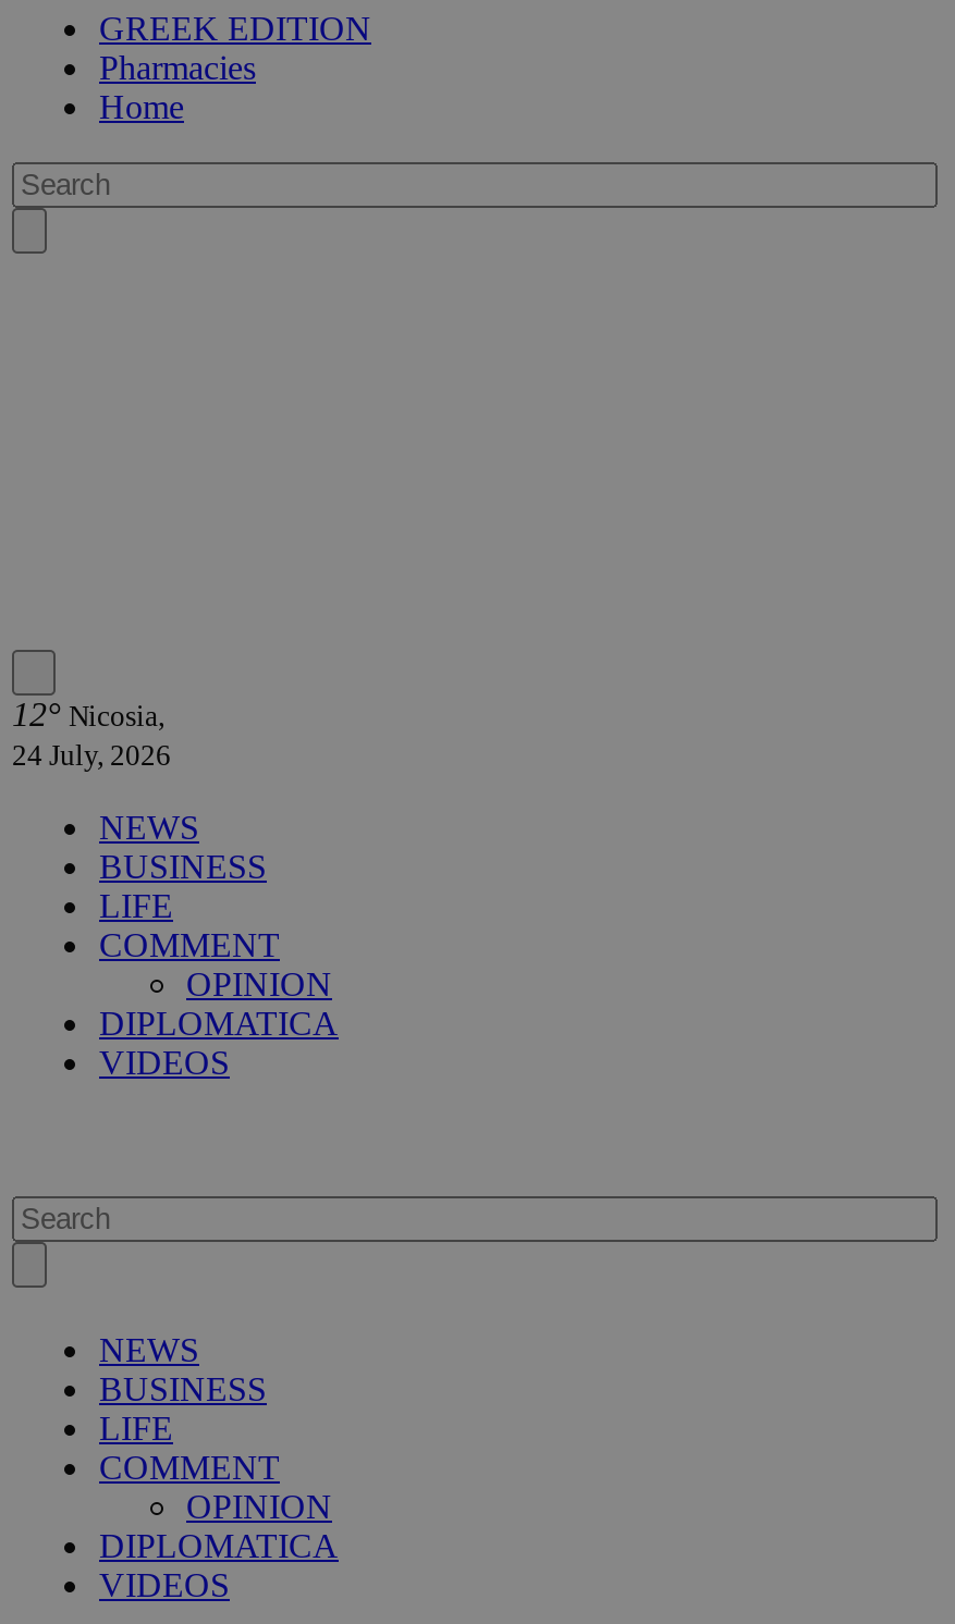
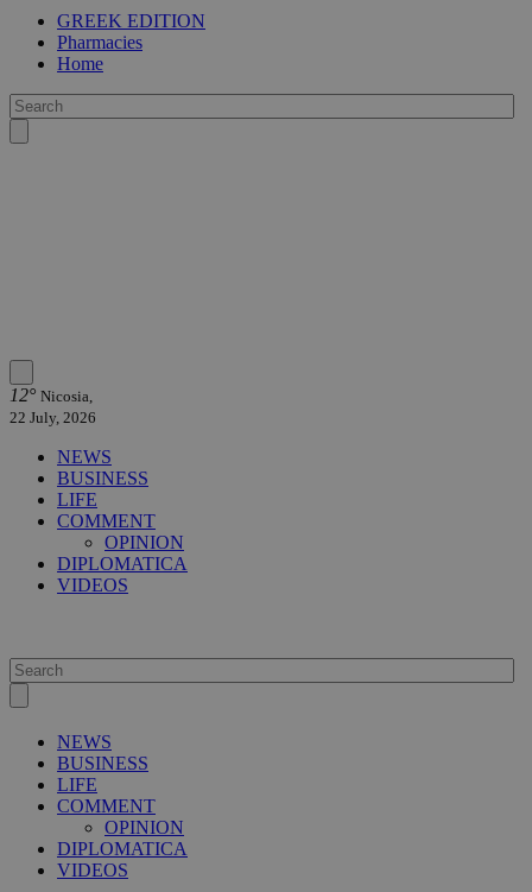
- 24 July, 2026
+ 22 July, 2026
